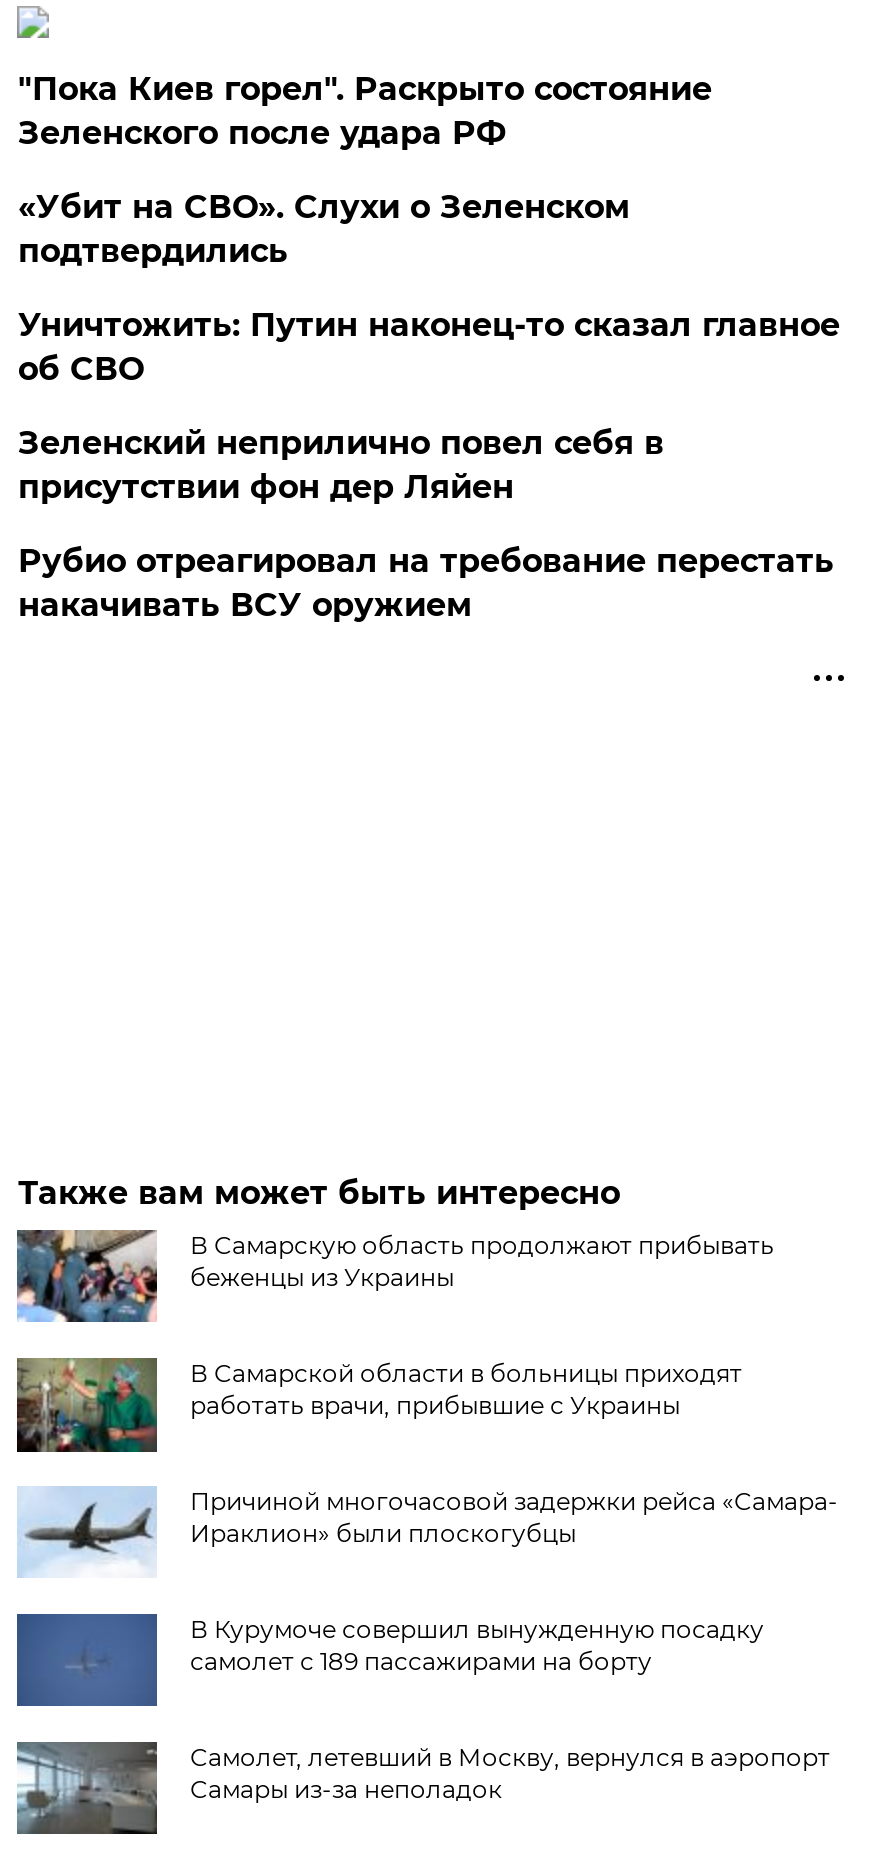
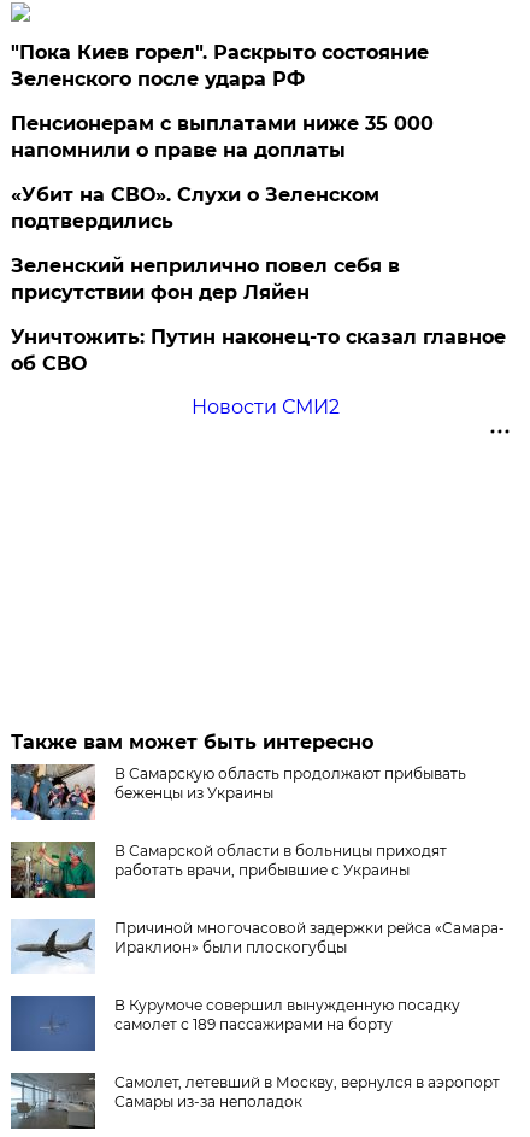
+ Пенсионерам с выплатами ниже 35 000
+ напомнили о праве на доплаты

moved down: «Убит на СВО». Слухи о Зеленском | подтвердились

moved down: Уничтожить: Путин наконец-то сказал главное | об СВО

- Рубио отреагировал на требование перестать
- накачивать ВСУ оружием
+ Новости СМИ2
